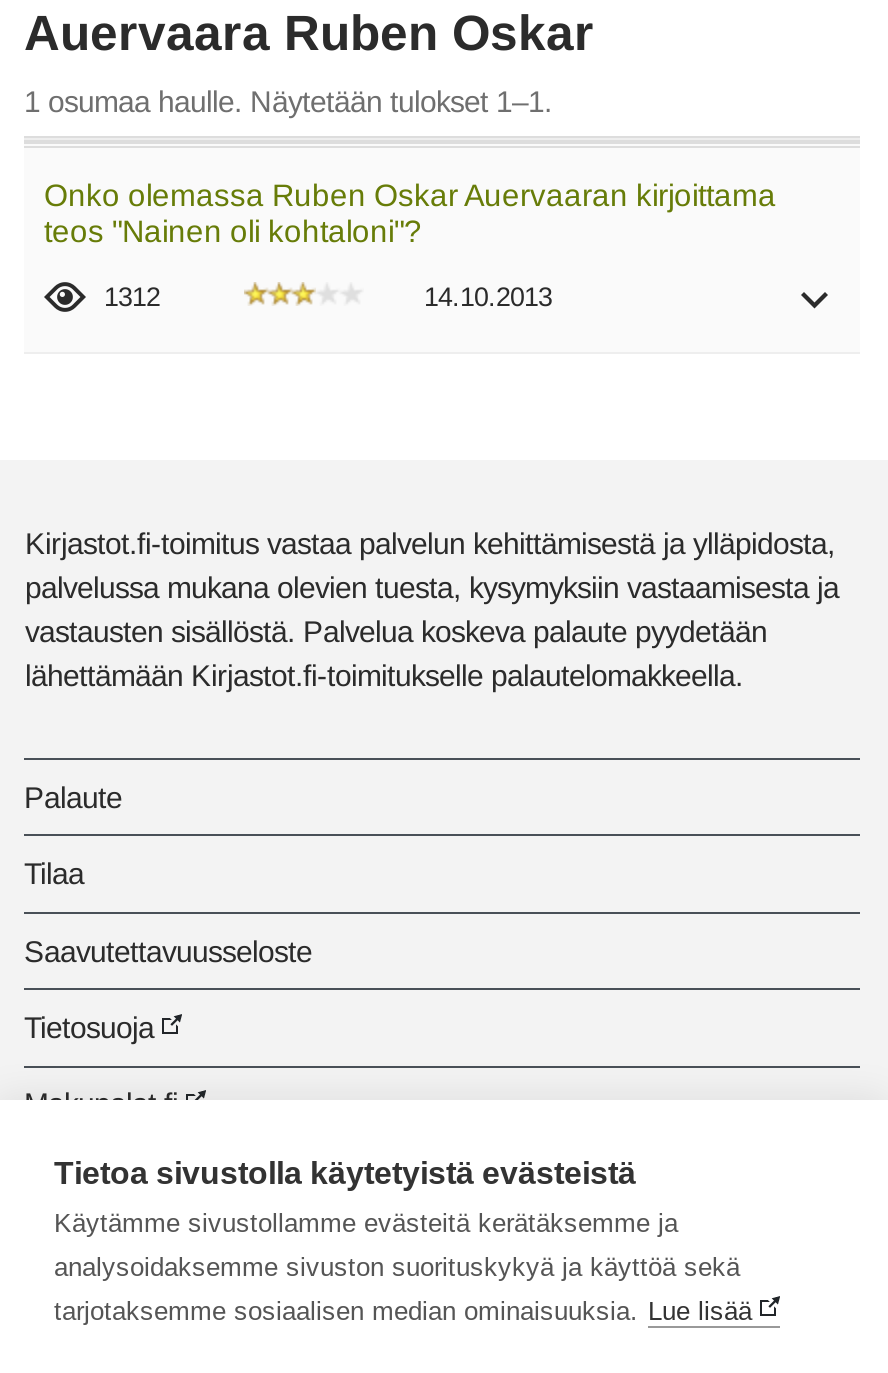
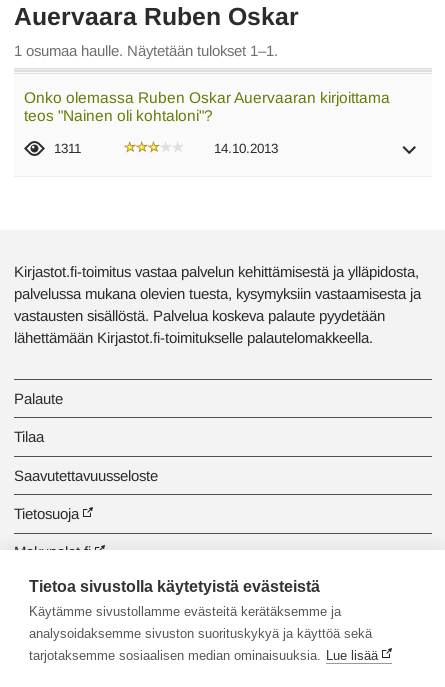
- 1312
+ 1311
